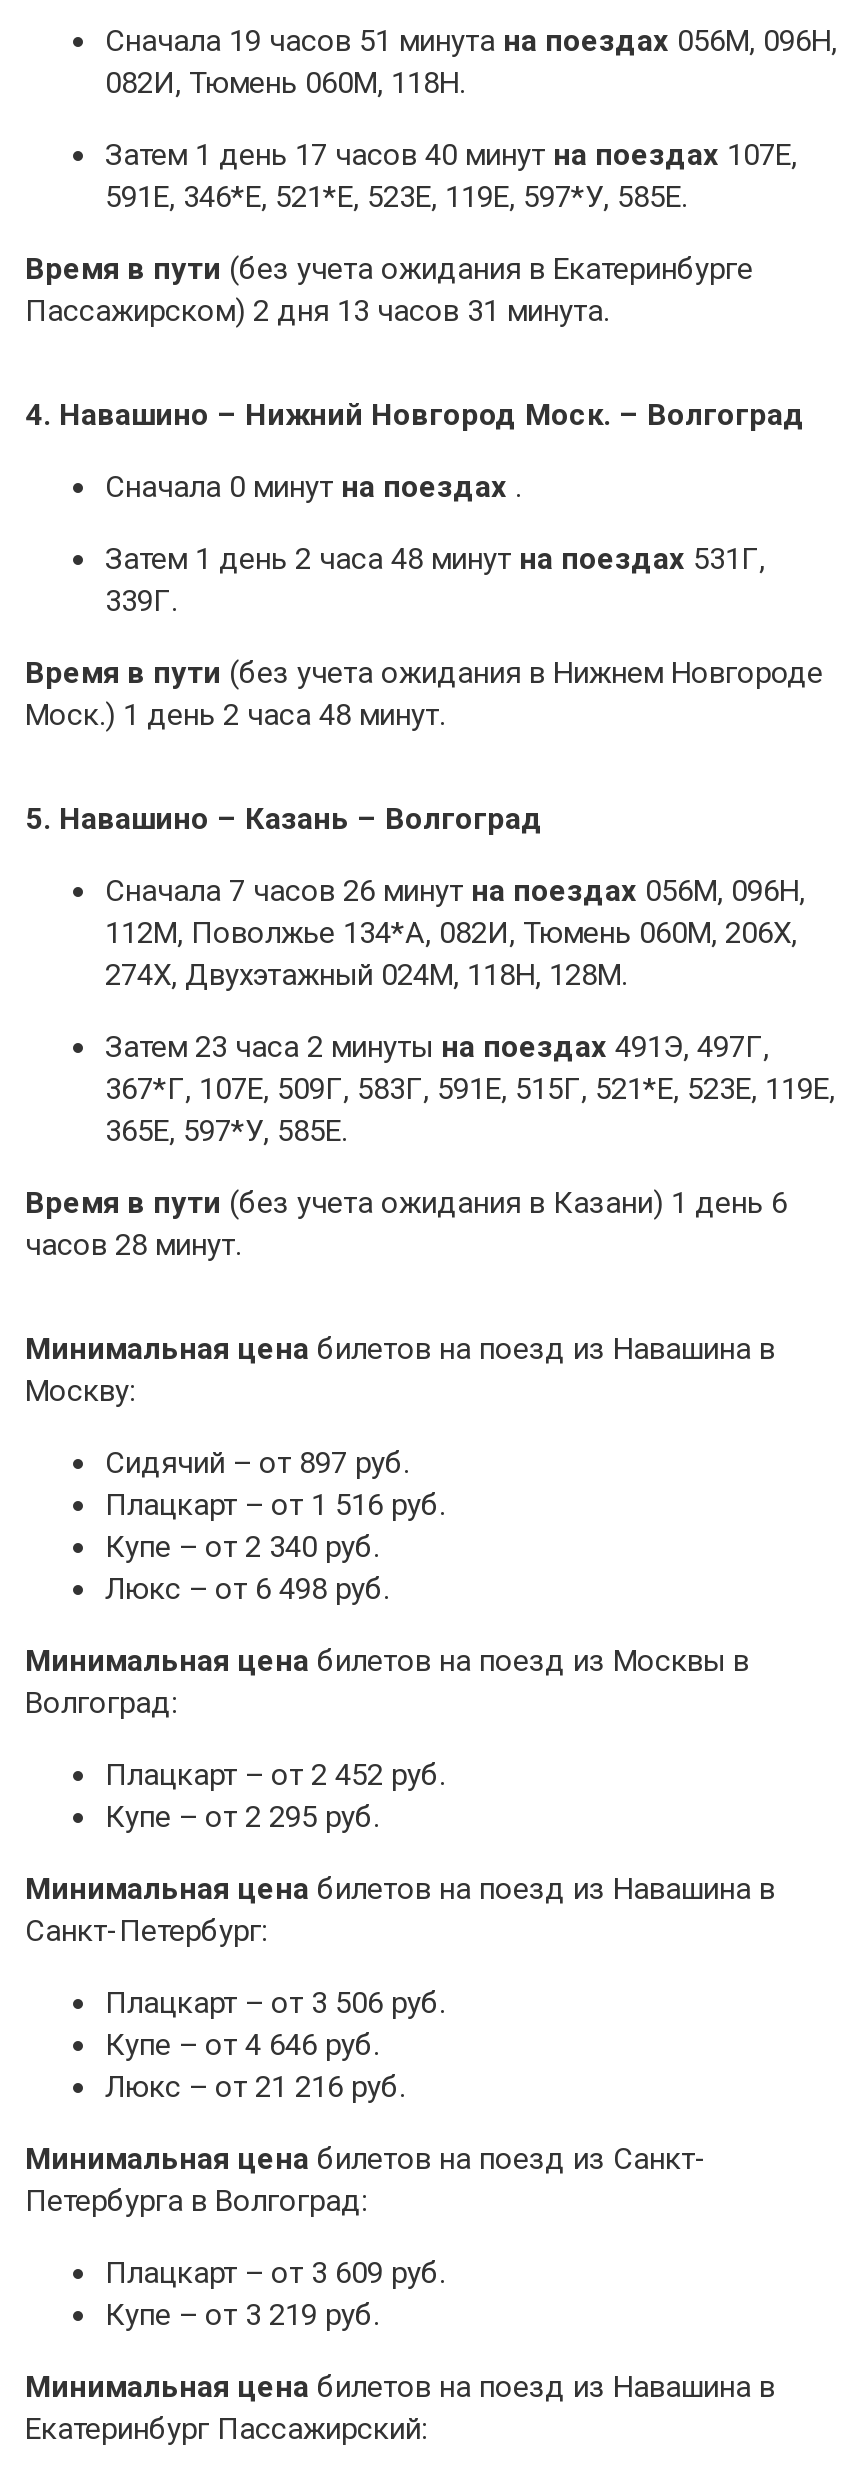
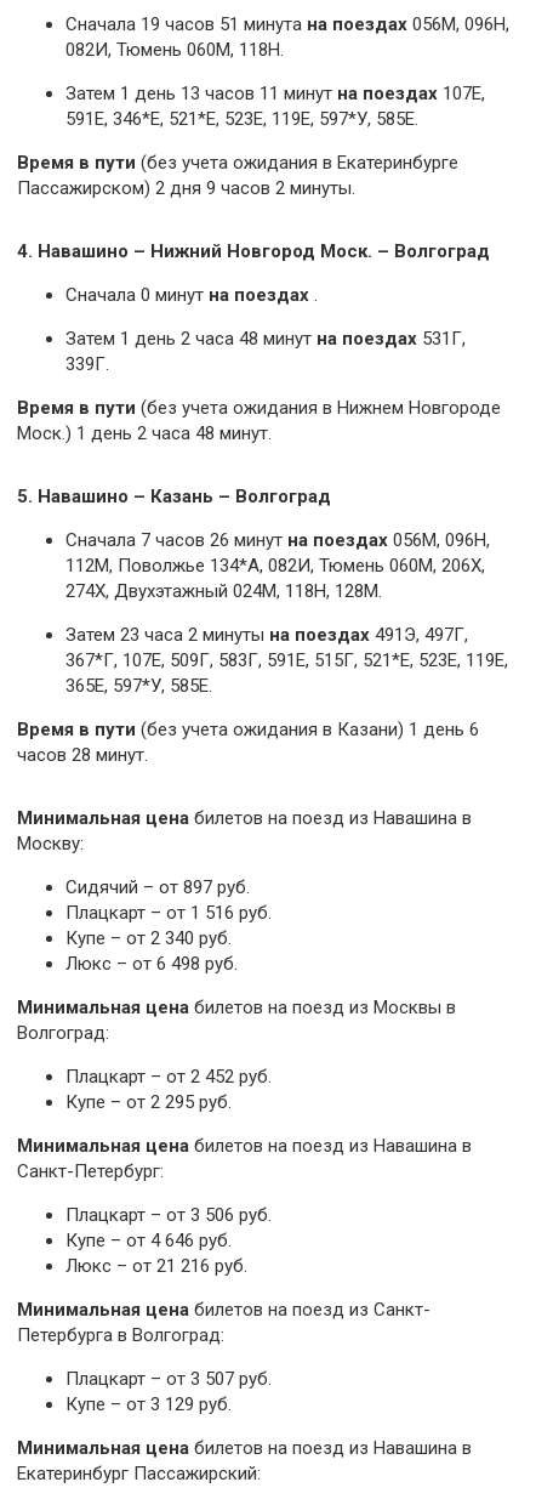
- Затем 1 день 17 часов 40 минут на поездах 107Е,
+ Затем 1 день 13 часов 11 минут на поездах 107Е,

- Пассажирском) 2 дня 13 часов 31 минута.
+ Пассажирском) 2 дня 9 часов 2 минуты.

- Плацкарт – от 3 609 руб.
+ Плацкарт – от 3 507 руб.

- Купе – от 3 219 руб.
+ Купе – от 3 129 руб.
